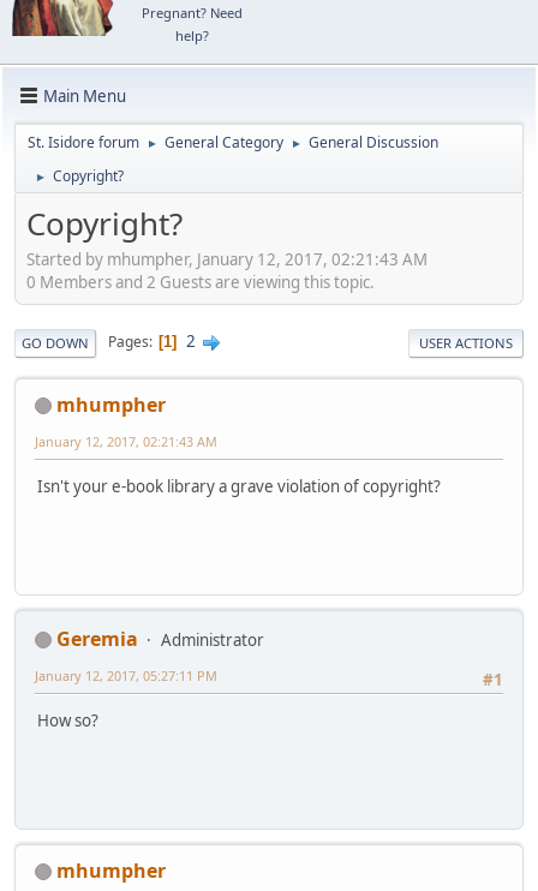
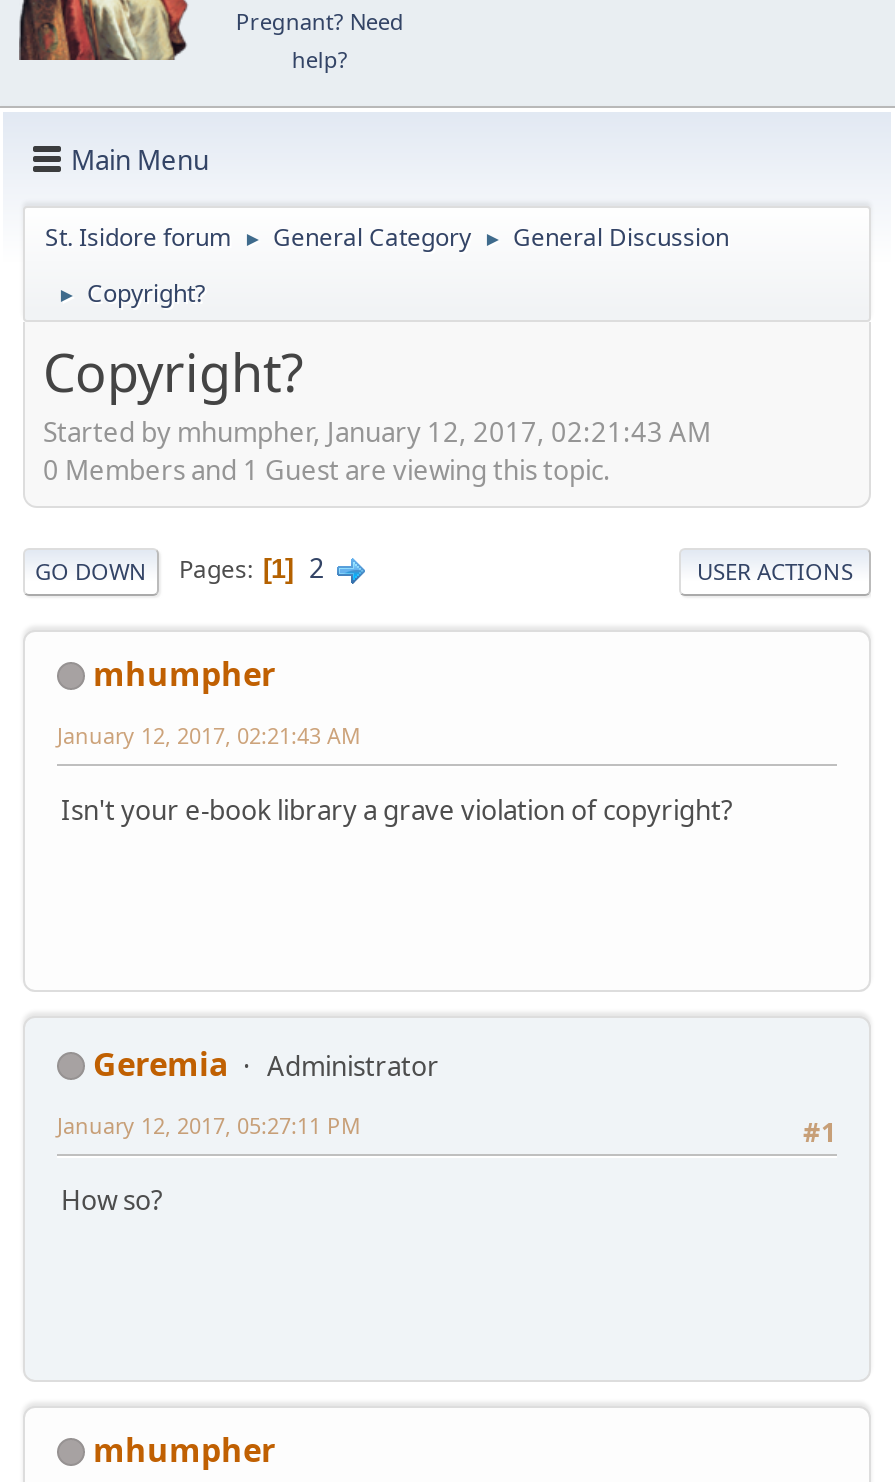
- 0 Members and 2 Guests are viewing this topic.
+ 0 Members and 1 Guest are viewing this topic.
